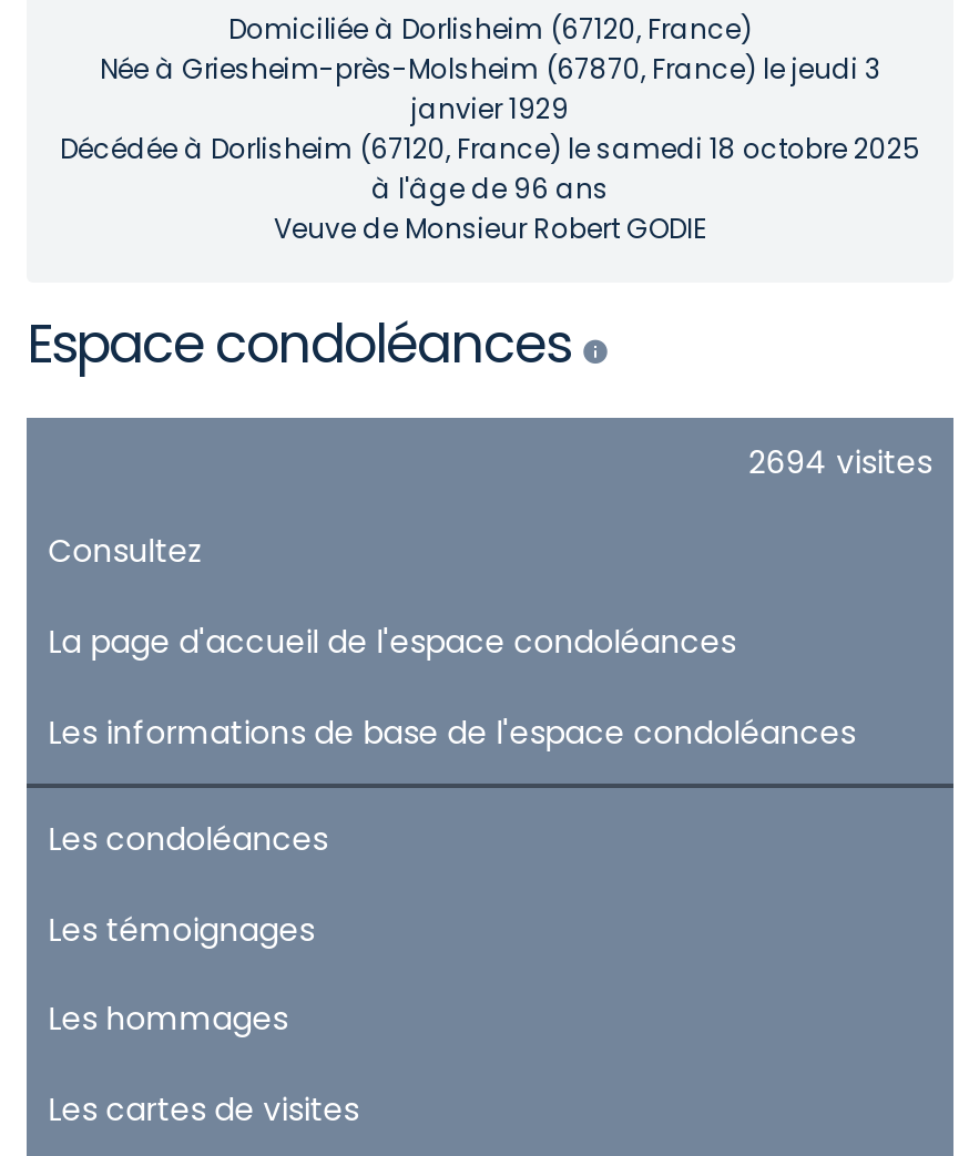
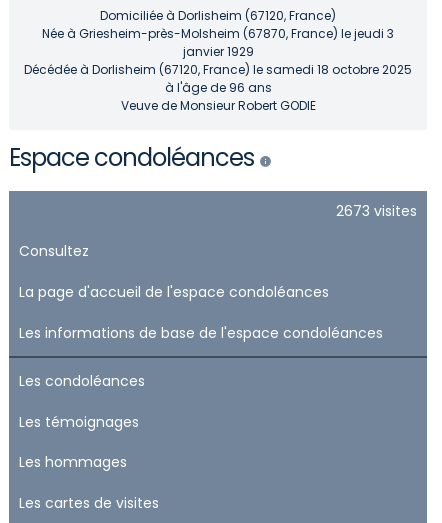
- 2694 visites
+ 2673 visites
